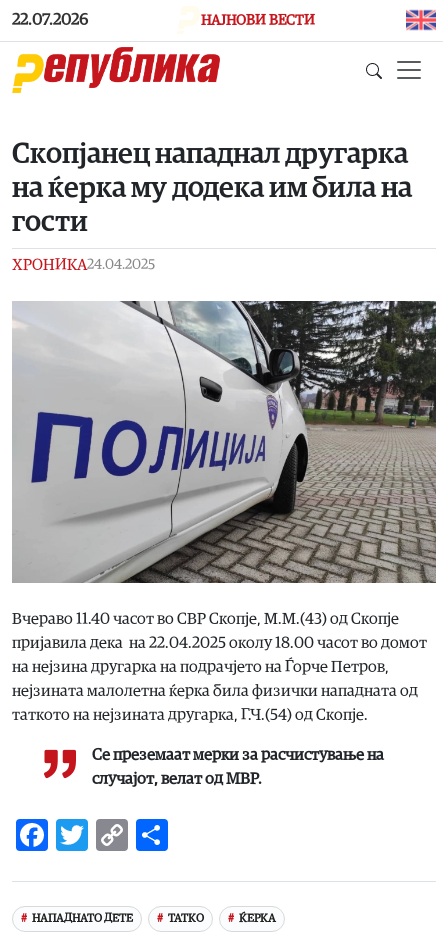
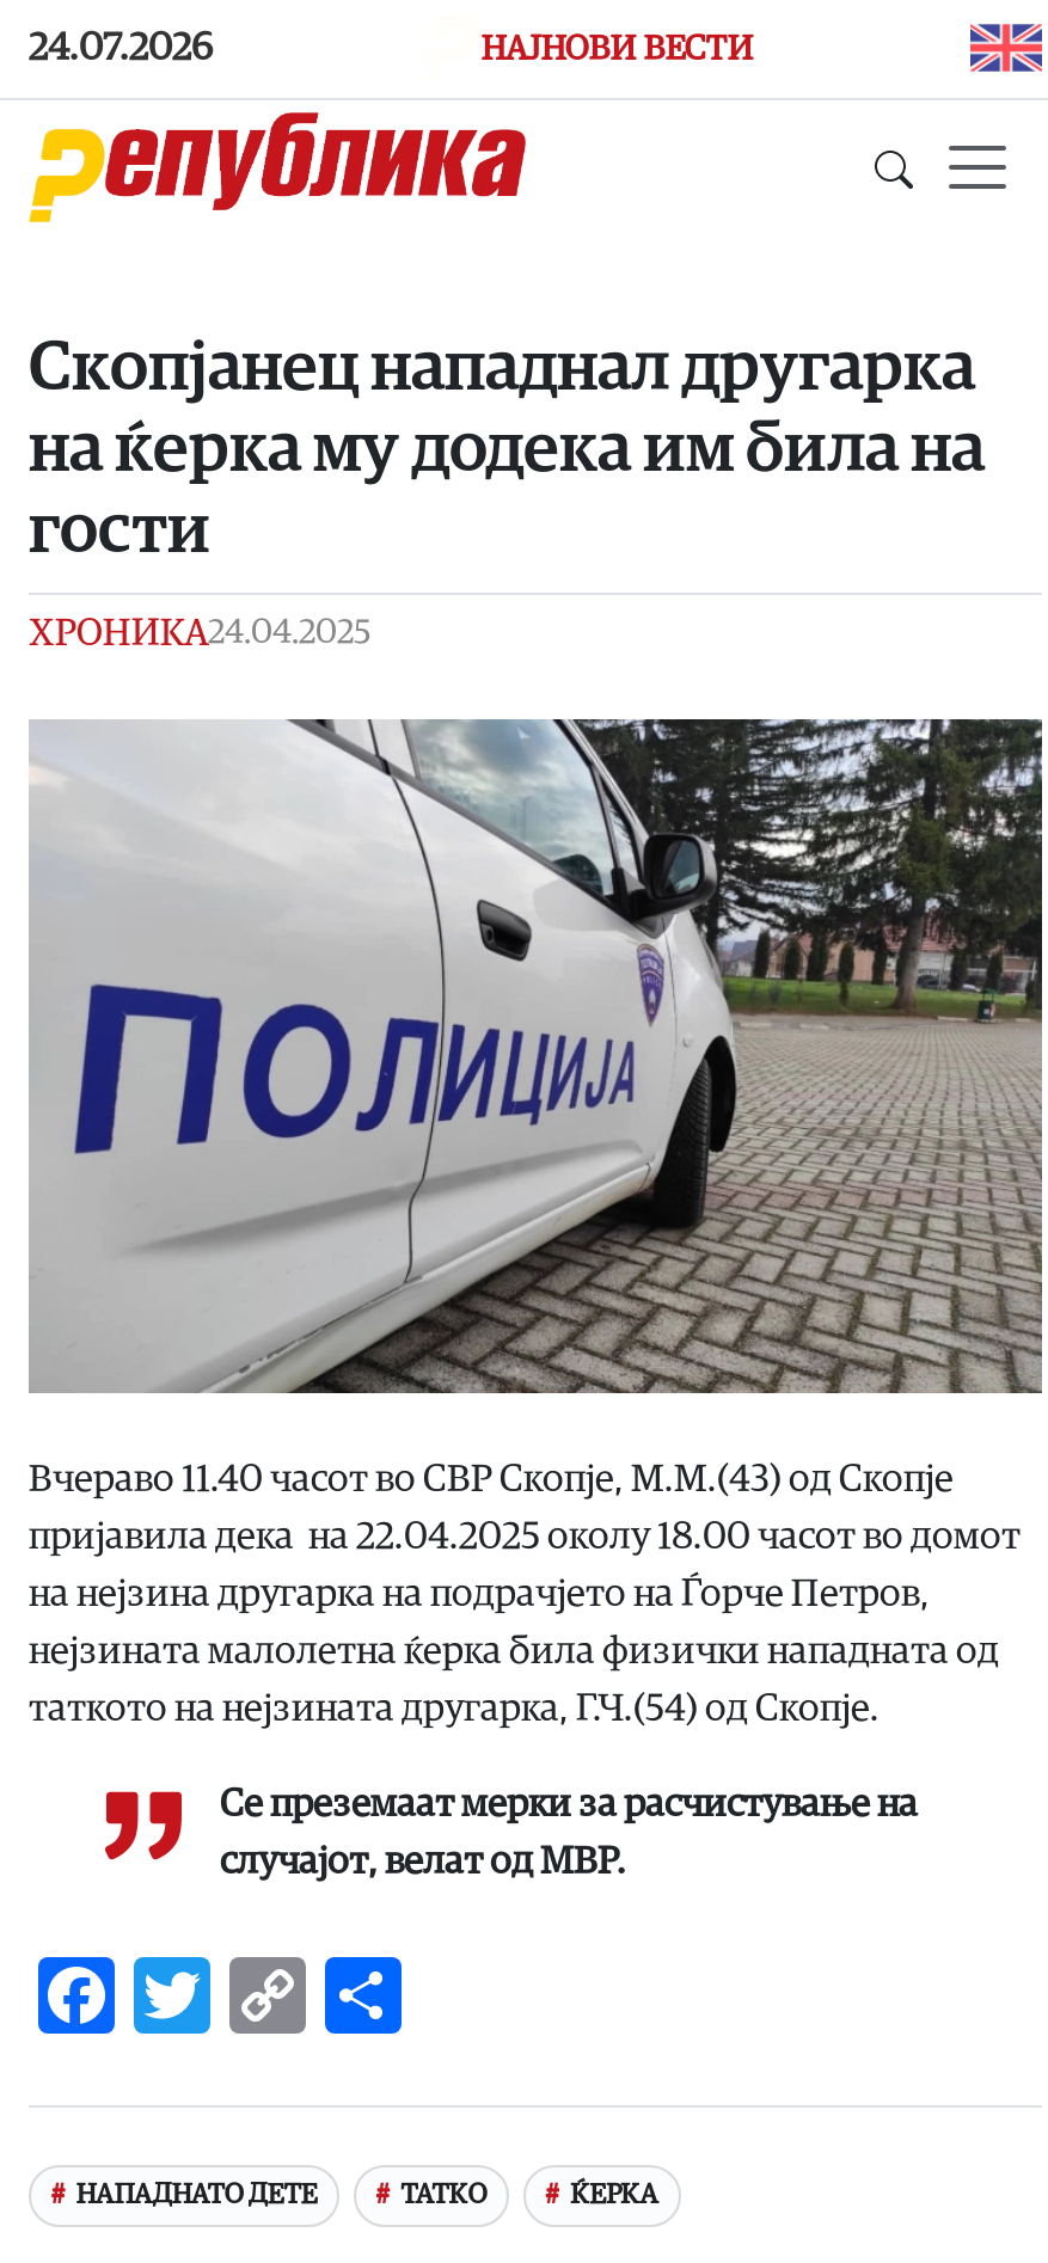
- 22.07.2026
+ 24.07.2026
